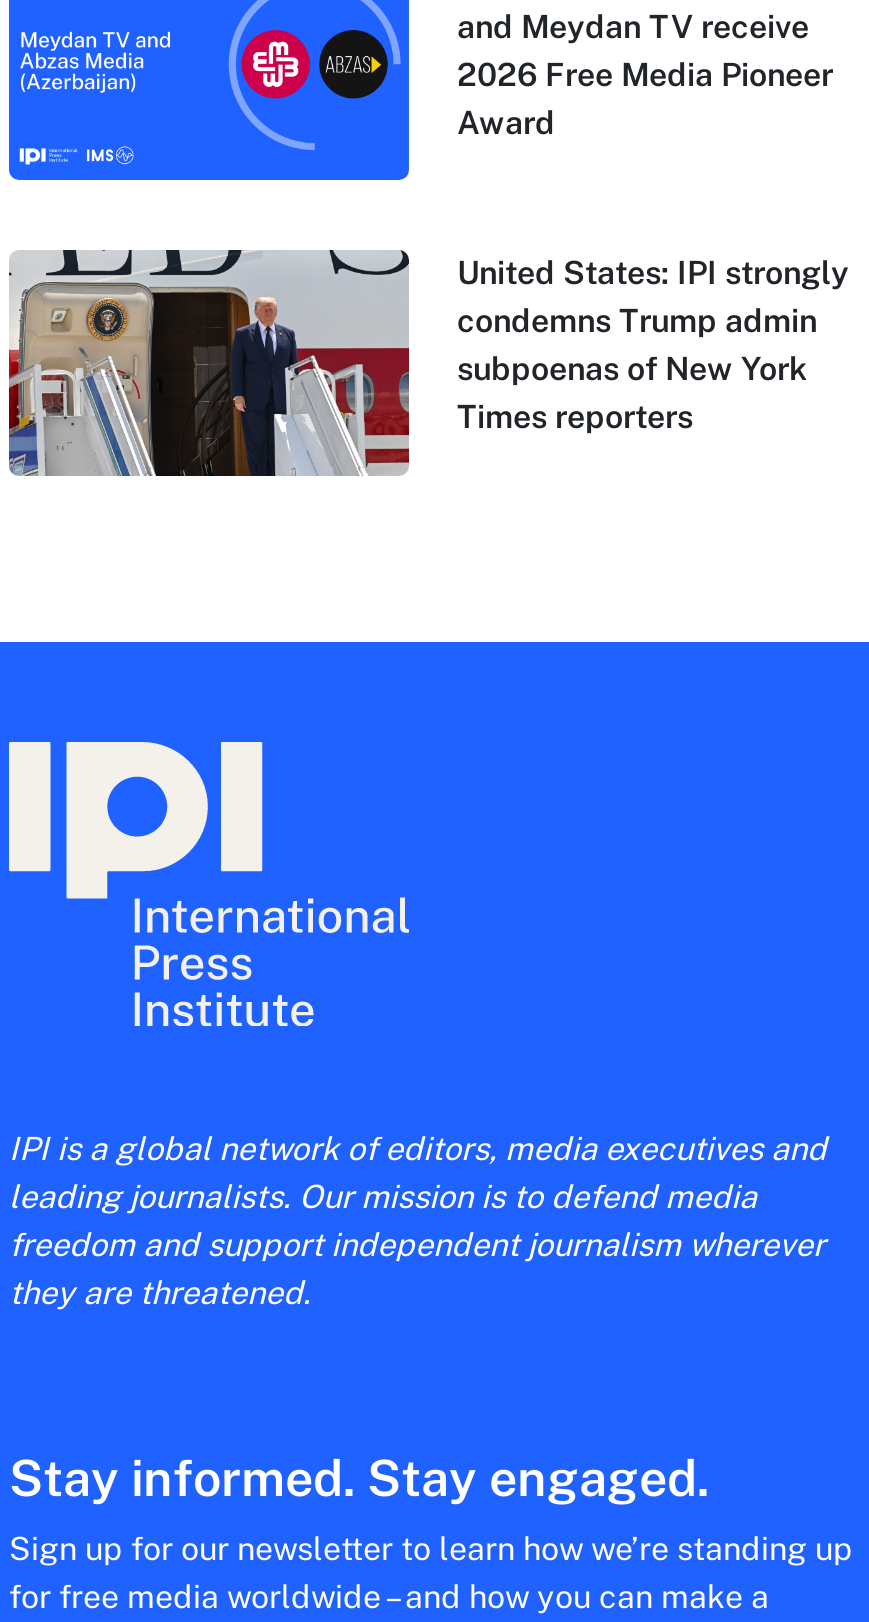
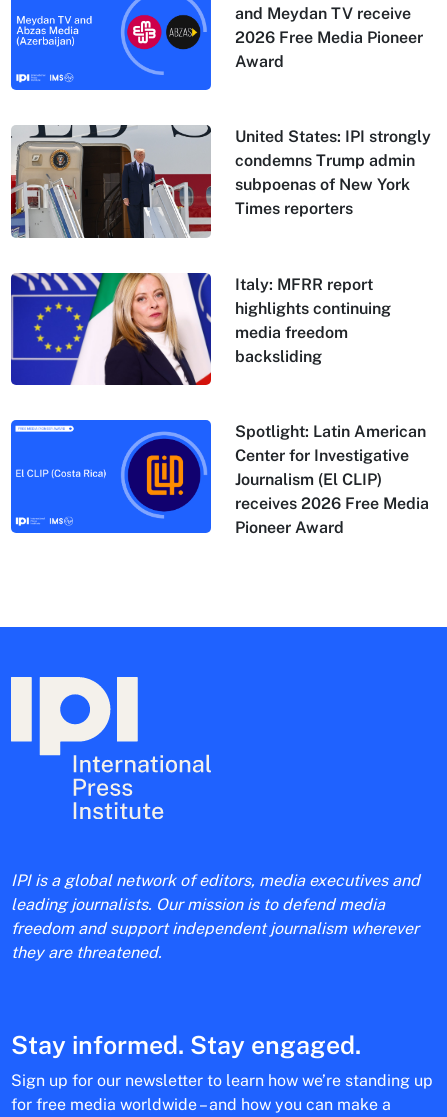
+ [image]
+ Italy: MFRR report
+ highlights continuing
+ media freedom
+ backsliding

+ [image]
+ Spotlight: Latin American
+ Center for Investigative
+ Journalism (El CLIP)
+ receives 2026 Free Media
+ Pioneer Award
